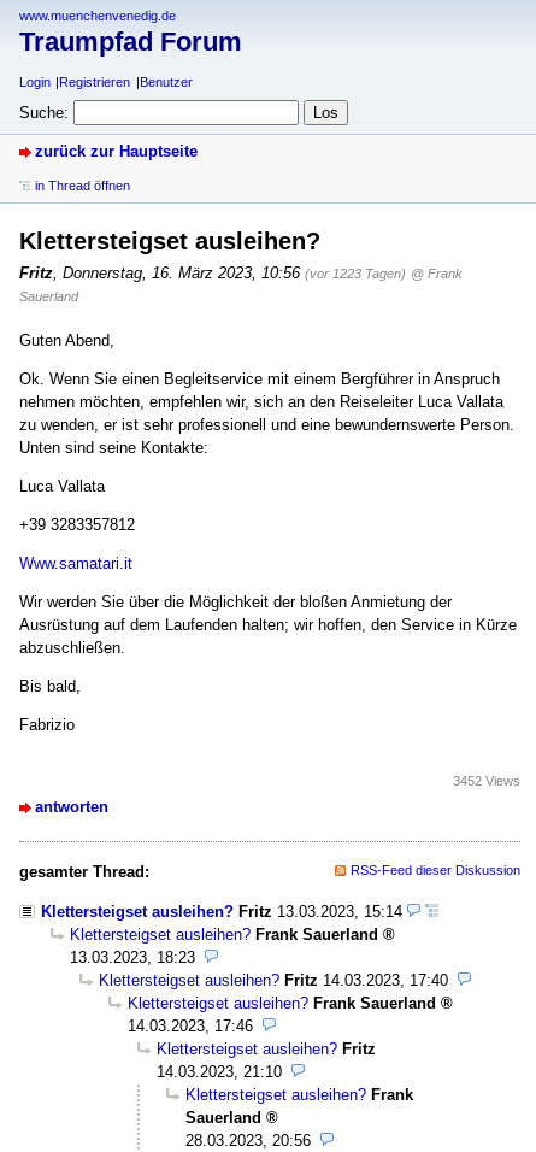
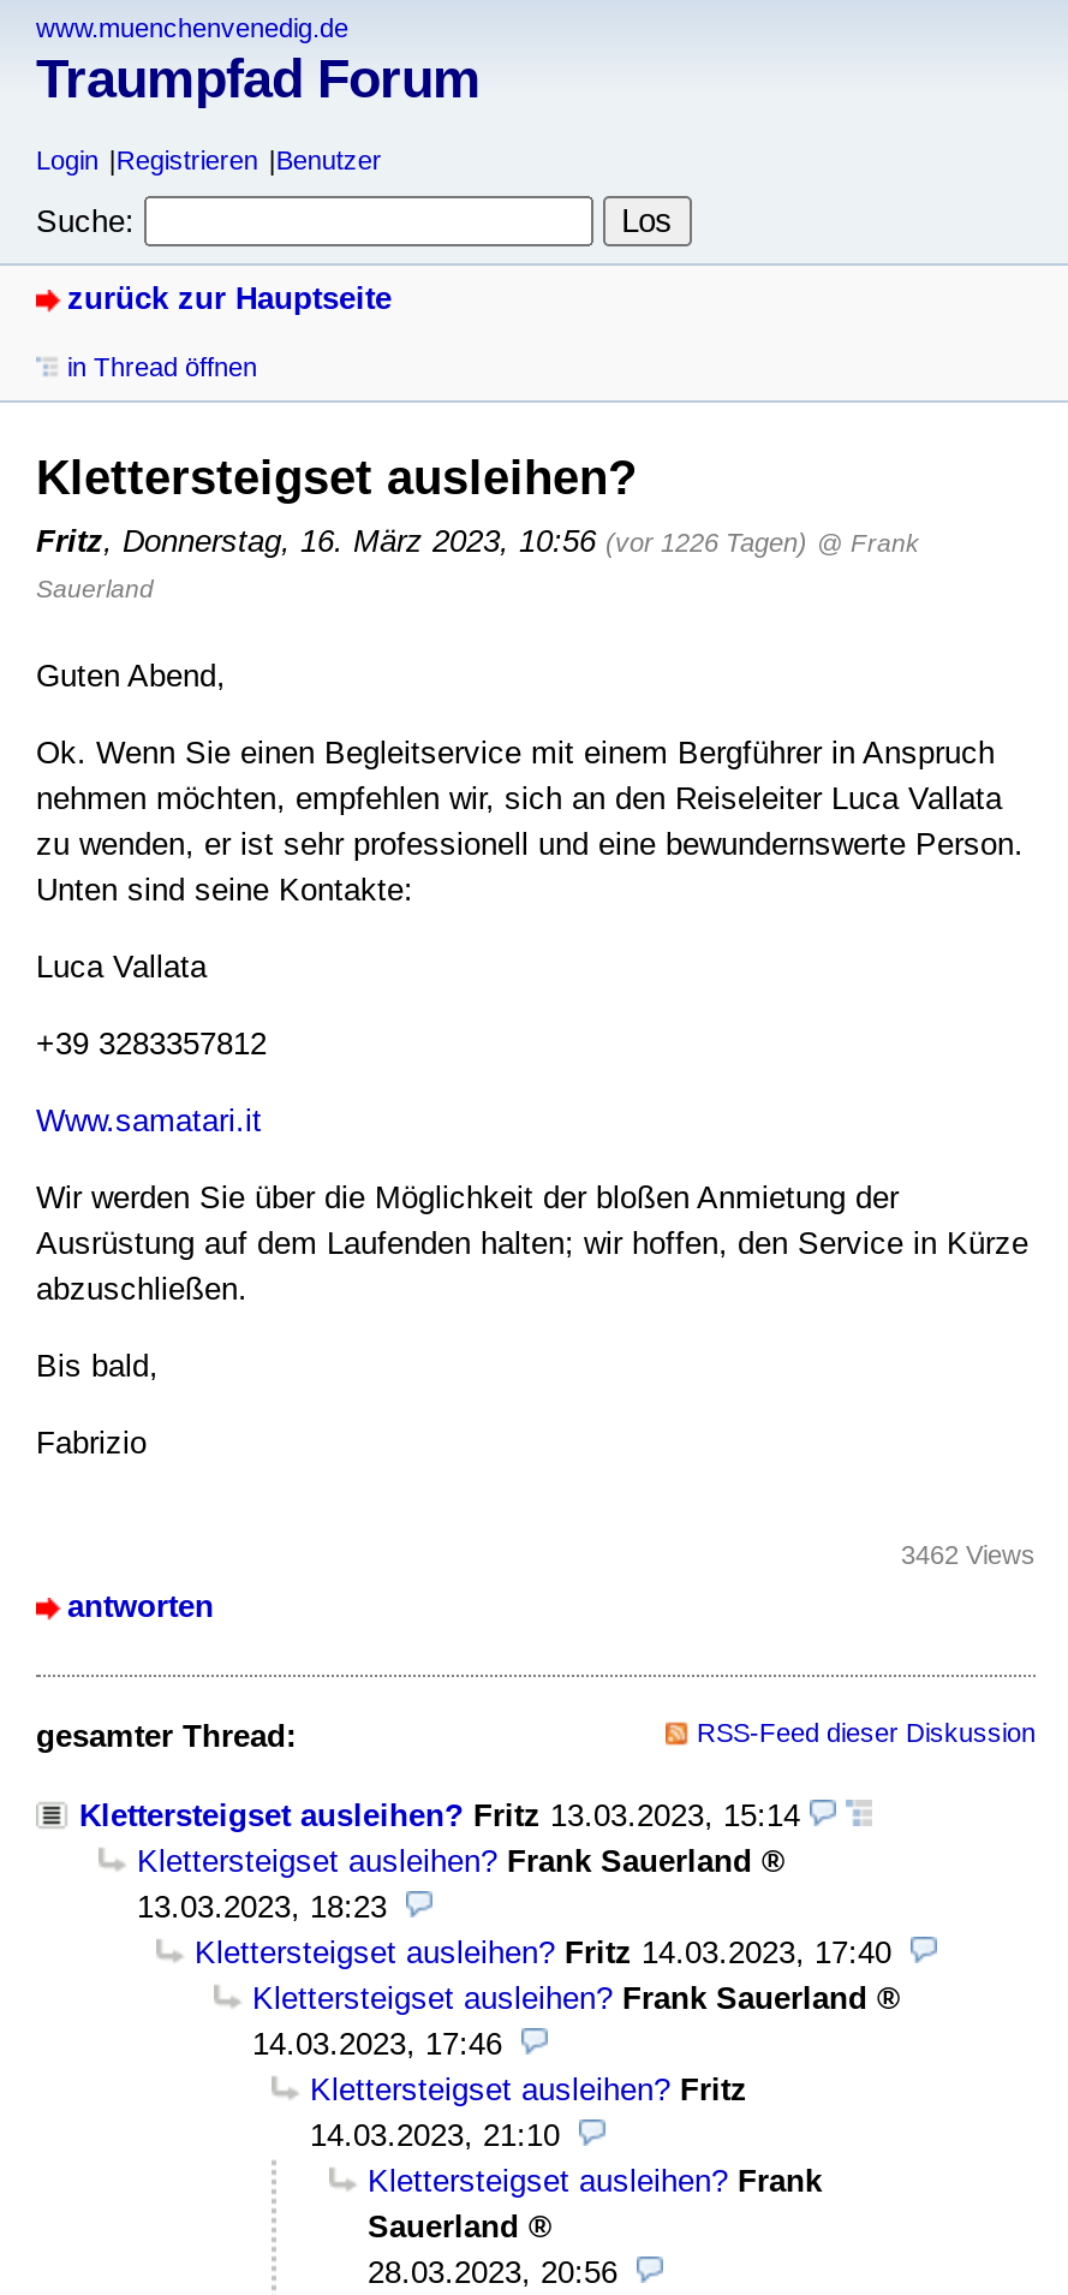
- Fritz, Donnerstag, 16. März 2023, 10:56 (vor 1223 Tagen) @ Frank
+ Fritz, Donnerstag, 16. März 2023, 10:56 (vor 1226 Tagen) @ Frank

- 3452 Views
+ 3462 Views
